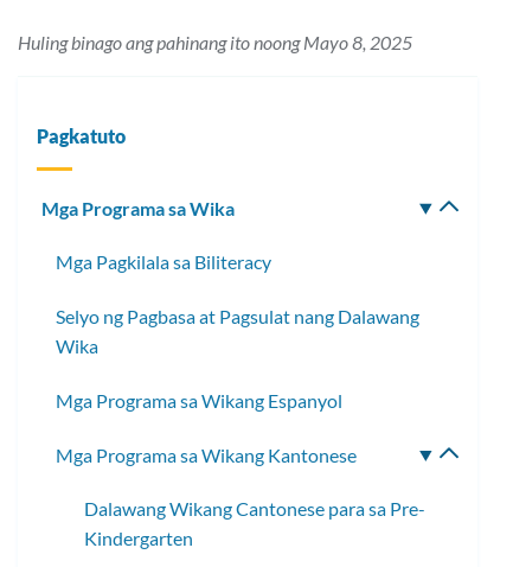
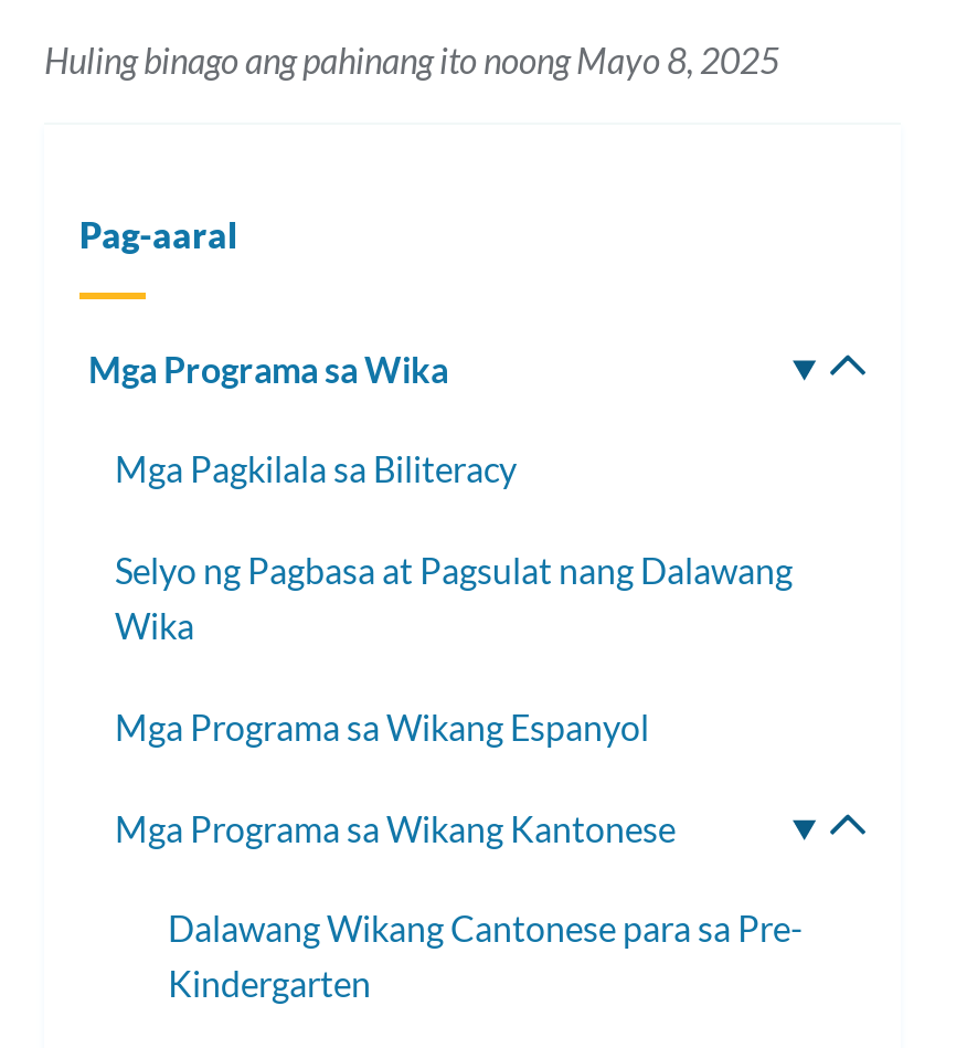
- Pagkatuto
+ Pag-aaral
